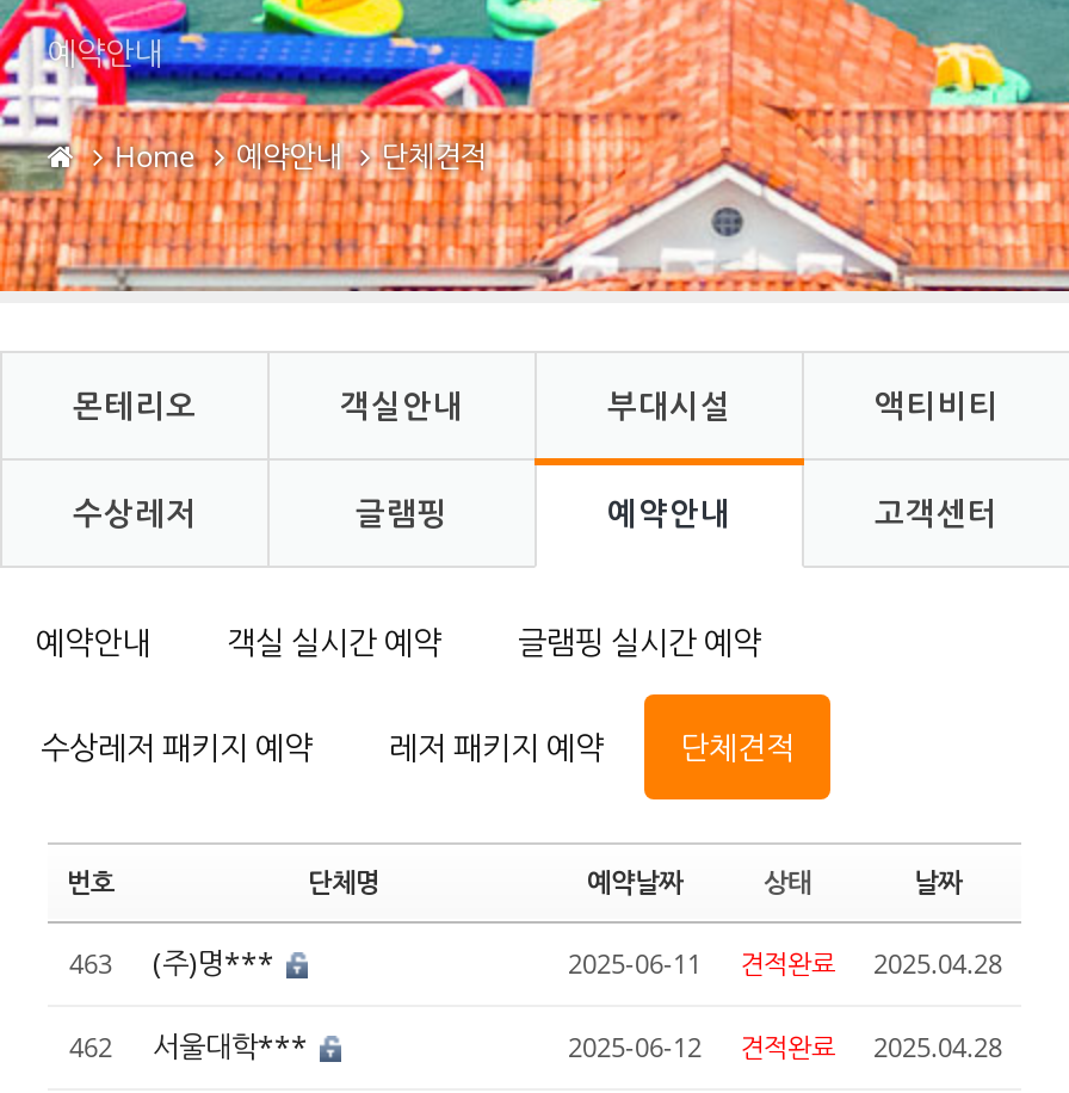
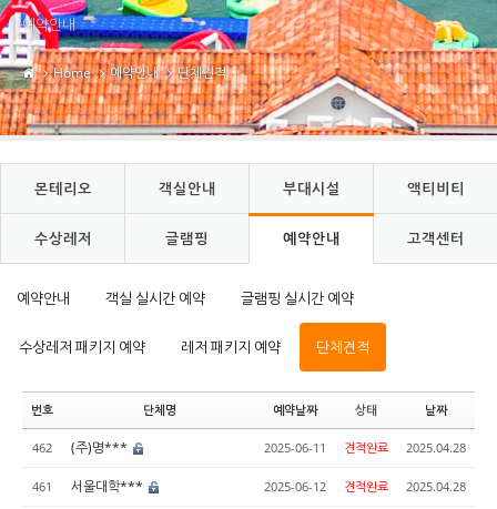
- 463 (주)명***
+ 462 (주)명***

- 462 서울대학***
+ 461 서울대학***
